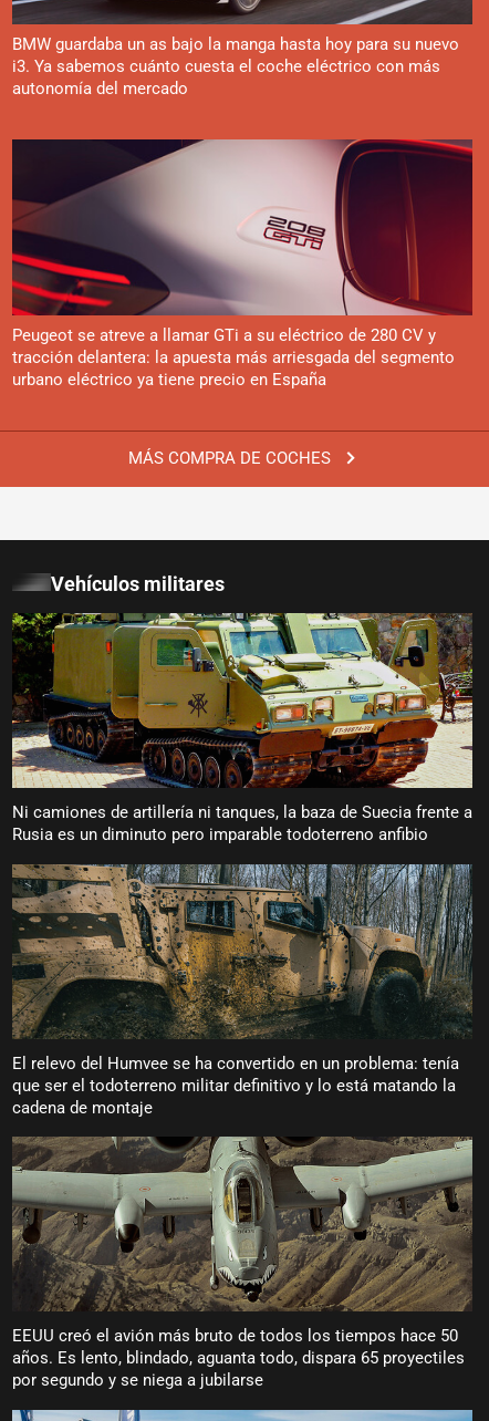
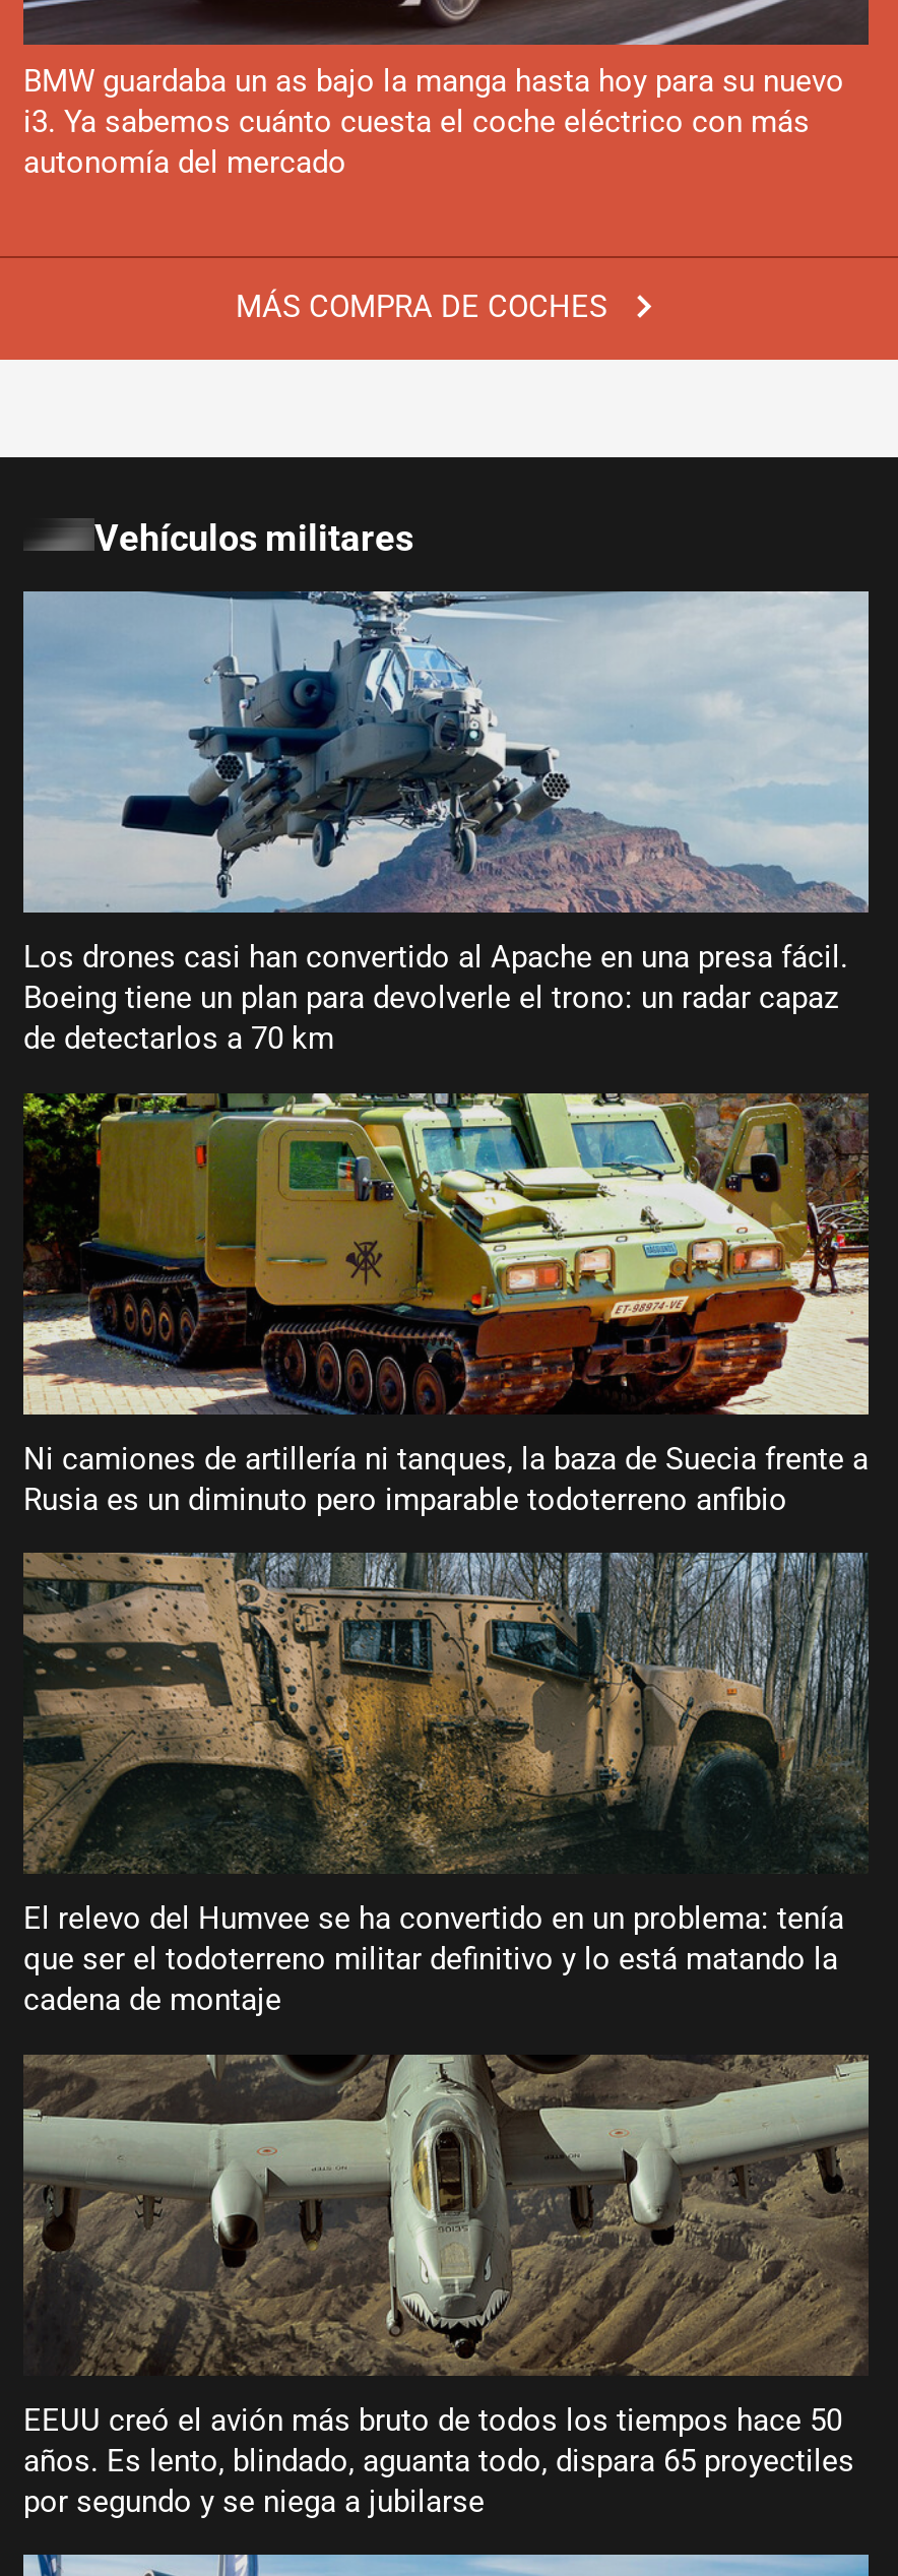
- [image]
- Peugeot se atreve a llamar GTi a su eléctrico de 280 CV y
- tracción delantera: la apuesta más arriesgada del segmento
- urbano eléctrico ya tiene precio en España

moved up: MÁS COMPRA DE COCHES

moved up: Vehículos militares

+ [image]
+ Los drones casi han convertido al Apache en una presa fácil.
+ Boeing tiene un plan para devolverle el trono: un radar capaz
+ de detectarlos a 70 km
